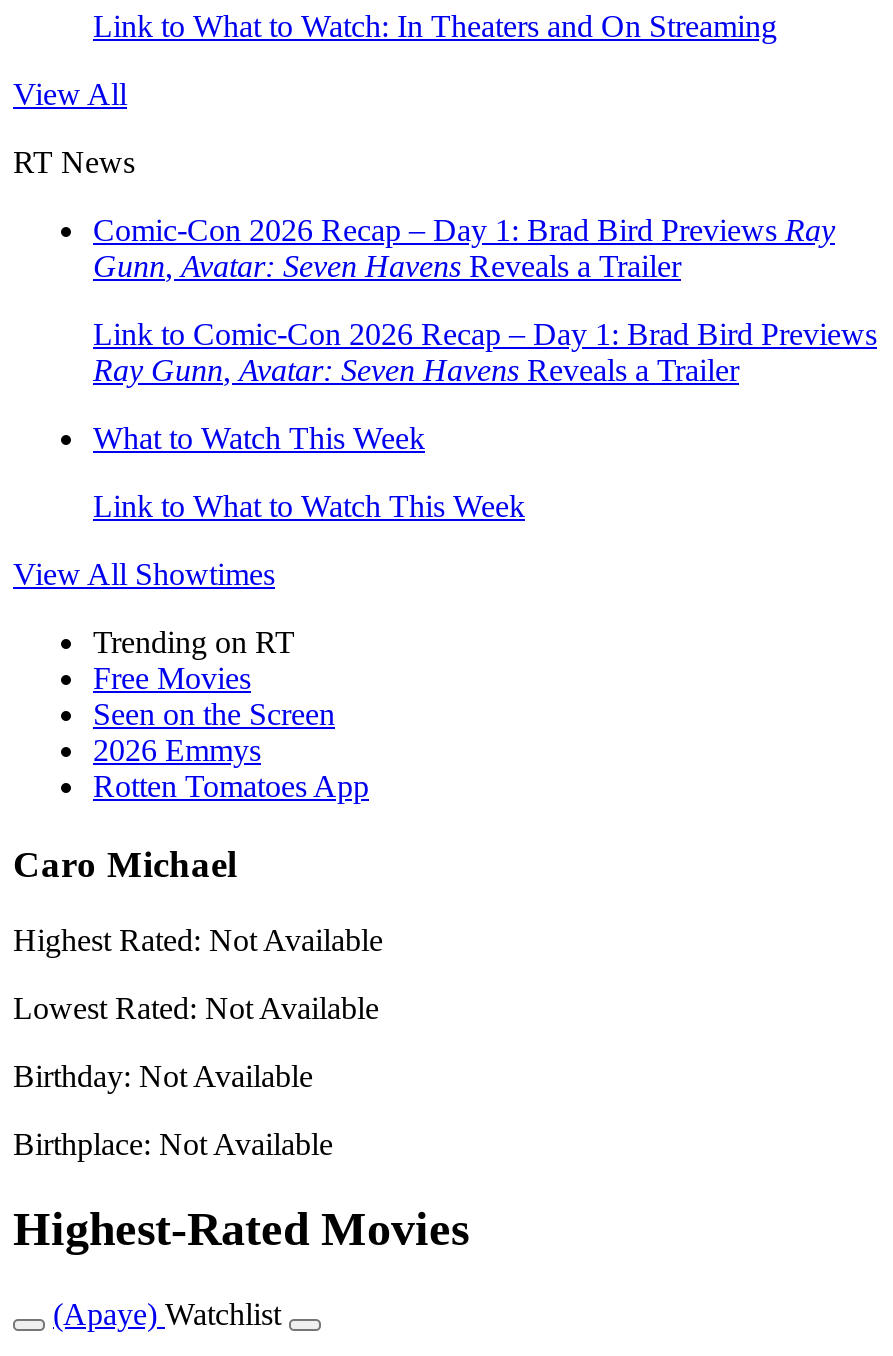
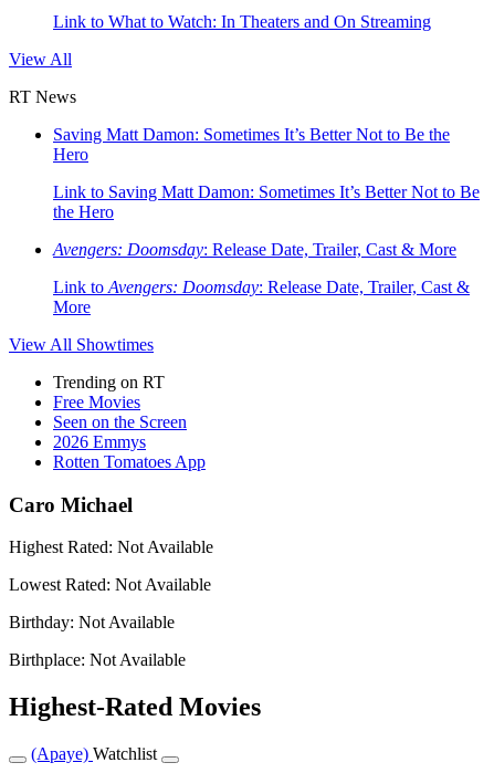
- Comic-Con 2026 Recap – Day 1: Brad Bird Previews Ray
- Gunn, Avatar: Seven Havens Reveals a Trailer
+ Saving Matt Damon: Sometimes It’s Better Not to Be the
+ Hero

- Link to Comic-Con 2026 Recap – Day 1: Brad Bird Previews
- Ray Gunn, Avatar: Seven Havens Reveals a Trailer
+ Link to Saving Matt Damon: Sometimes It’s Better Not to Be
+ the Hero

- What to Watch This Week
+ Avengers: Doomsday: Release Date, Trailer, Cast & More

- Link to What to Watch This Week
+ Link to Avengers: Doomsday: Release Date, Trailer, Cast &
+ More
